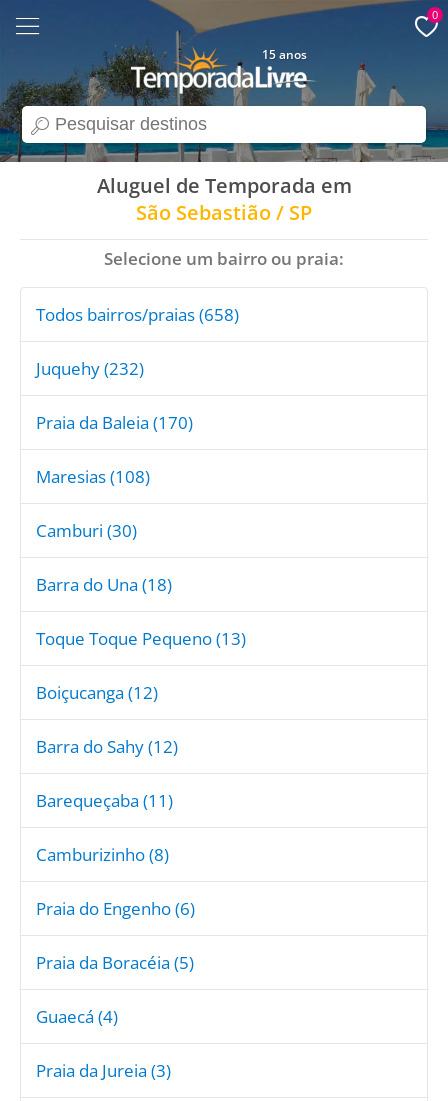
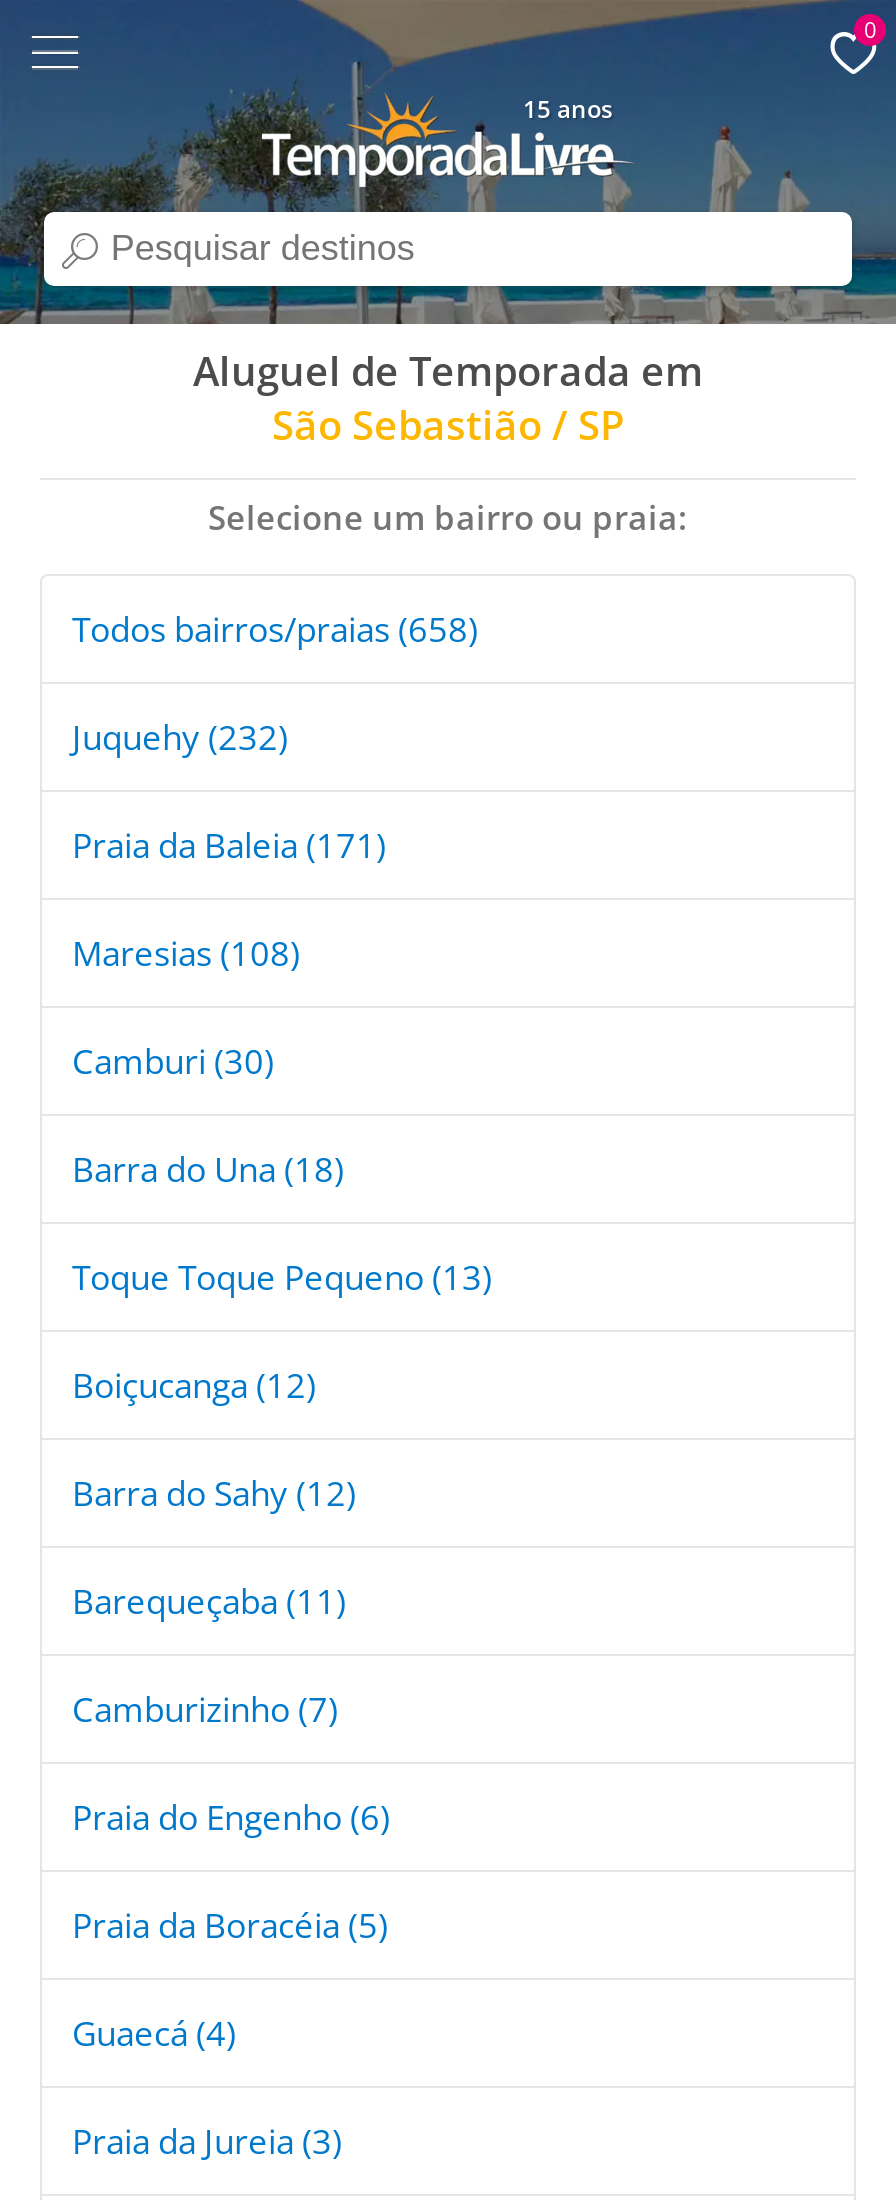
- Praia da Baleia (170)
+ Praia da Baleia (171)

- Camburizinho (8)
+ Camburizinho (7)
